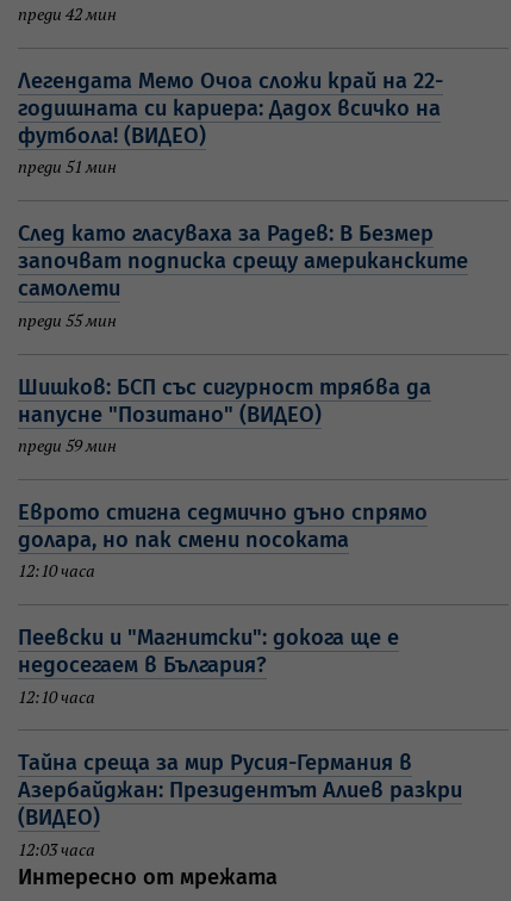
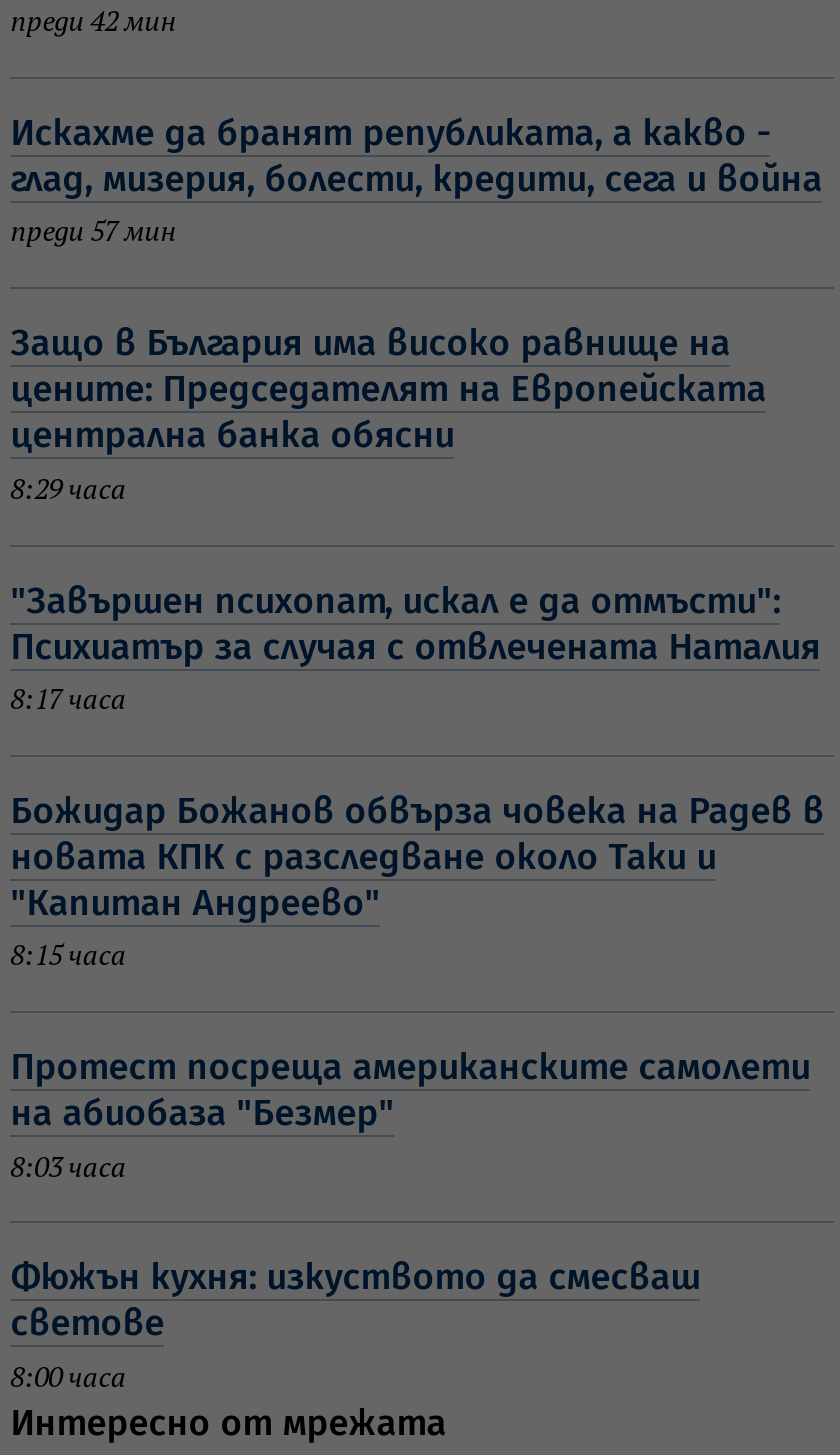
- Легендата Мемо Очоа сложи край на 22-
- годишната си кариера: Дадох всичко на
- футбола! (ВИДЕО)
- преди 51 мин
+ Искахме да бранят републиката, а какво -
+ глад, мизерия, болести, кредити, сега и война
+ преди 57 мин

- След като гласуваха за Радев: В Безмер
- започват подписка срещу американските
- самолети
- преди 55 мин
+ Защо в България има високо равнище на
+ цените: Председателят на Европейската
+ централна банка обясни
+ 8:29 часа

- Шишков: БСП със сигурност трябва да
- напусне "Позитано" (ВИДЕО)
- преди 59 мин
+ "Завършен психопат, искал е да отмъсти":
+ Психиатър за случая с отвлечената Наталия
+ 8:17 часа

- Еврото стигна седмично дъно спрямо
- долара, но пак смени посоката
- 12:10 часа
+ Божидар Божанов обвърза човека на Радев в
+ новата КПК с разследване около Таки и
+ "Капитан Андреево"
+ 8:15 часа

- Пеевски и "Магнитски": докога ще е
- недосегаем в България?
- 12:10 часа
+ Протест посреща американските самолети
+ на абиобаза "Безмер"
+ 8:03 часа

- Тайна среща за мир Русия-Германия в
- Азербайджан: Президентът Алиев разкри
- (ВИДЕО)
- 12:03 часа
+ Фюжън кухня: изкуството да смесваш
+ светове
+ 8:00 часа
